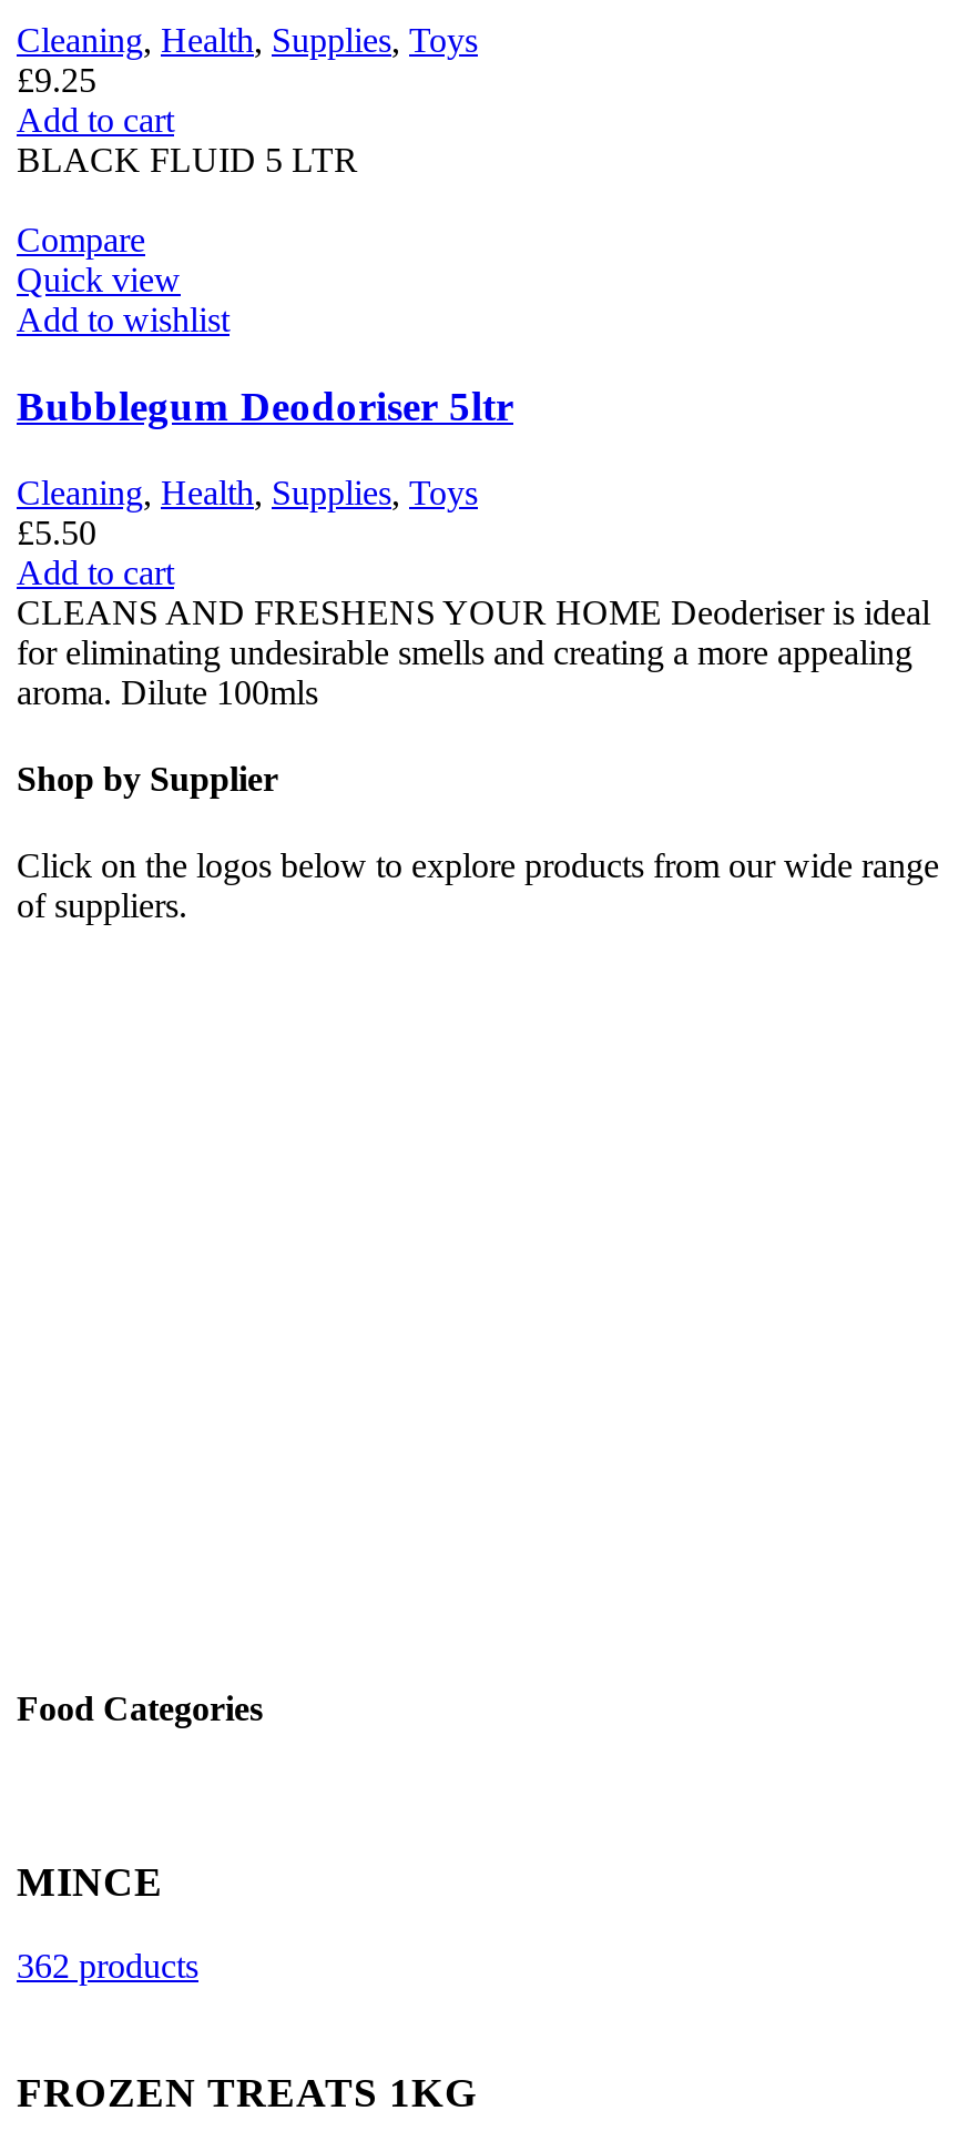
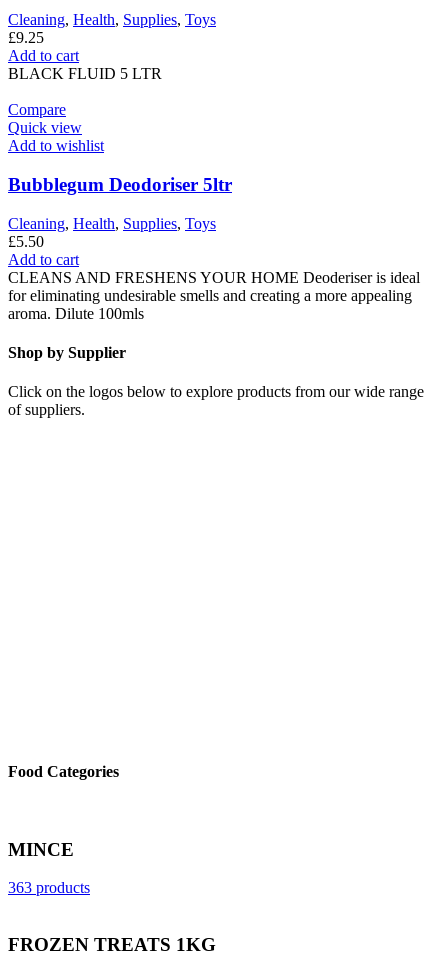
- 362 products
+ 363 products
